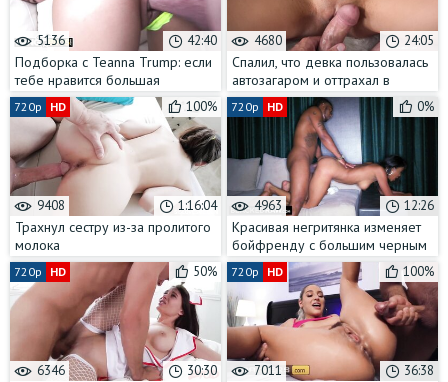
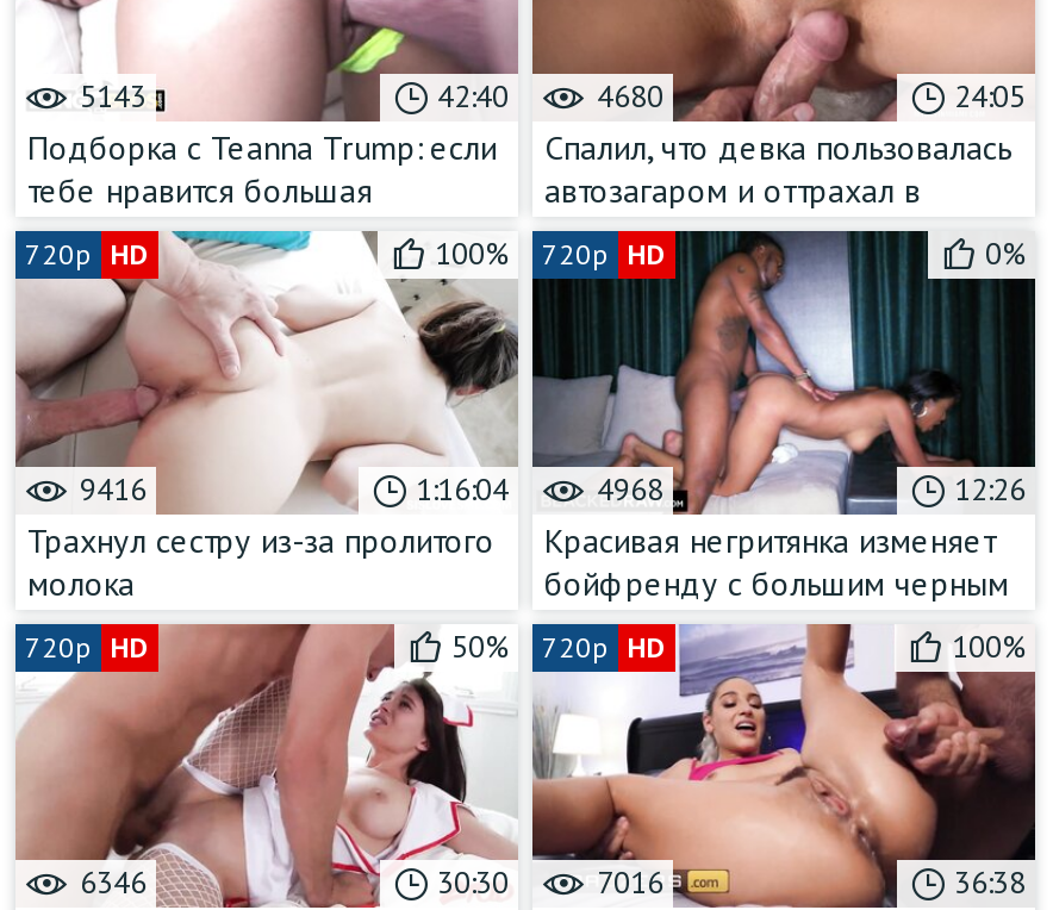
- 5136
+ 5143

- 9408
+ 9416

- 1:16:04 4963
+ 1:16:04 4968

- 30:30 7011
+ 30:30 7016
